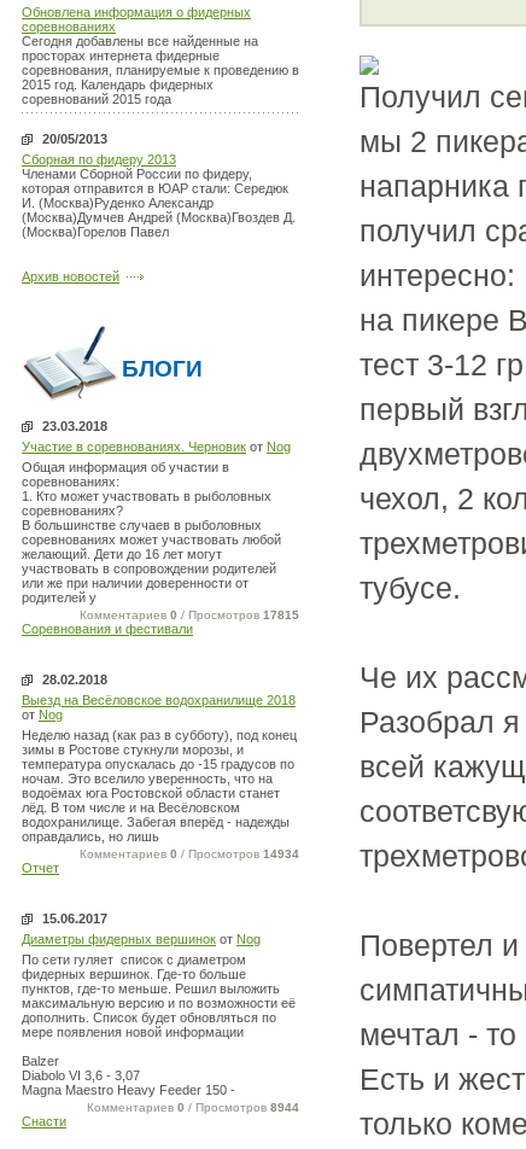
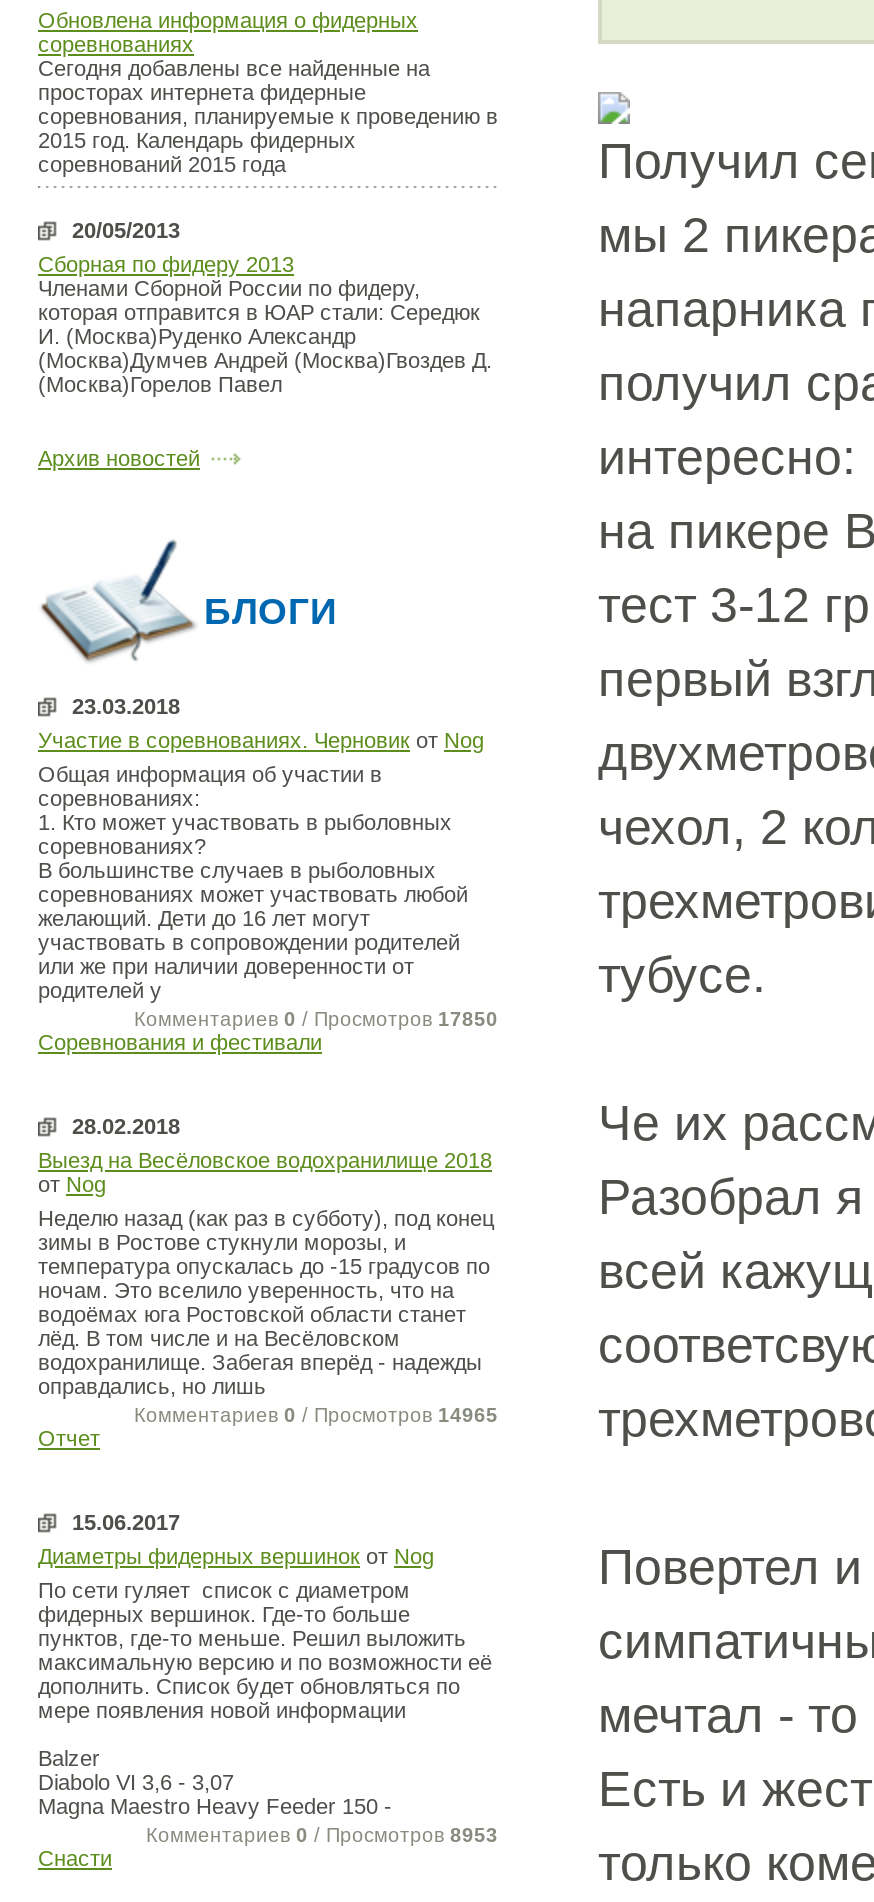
- Комментариев 0 / Просмотров 17815
+ Комментариев 0 / Просмотров 17850

- Комментариев 0 / Просмотров 14934
+ Комментариев 0 / Просмотров 14965

- Комментариев 0 / Просмотров 8944
+ Комментариев 0 / Просмотров 8953
